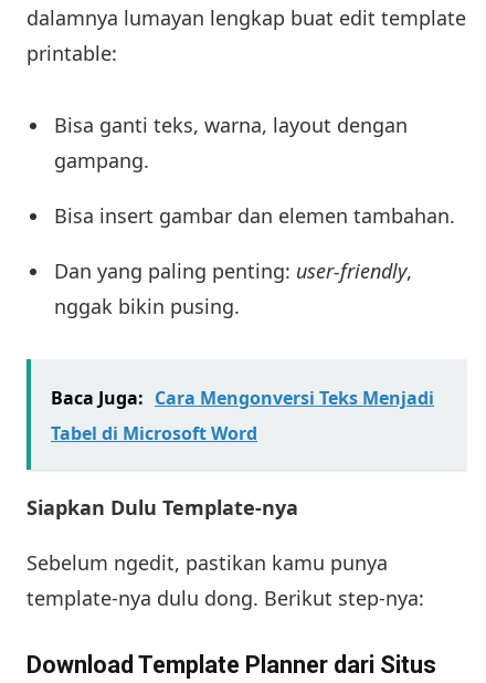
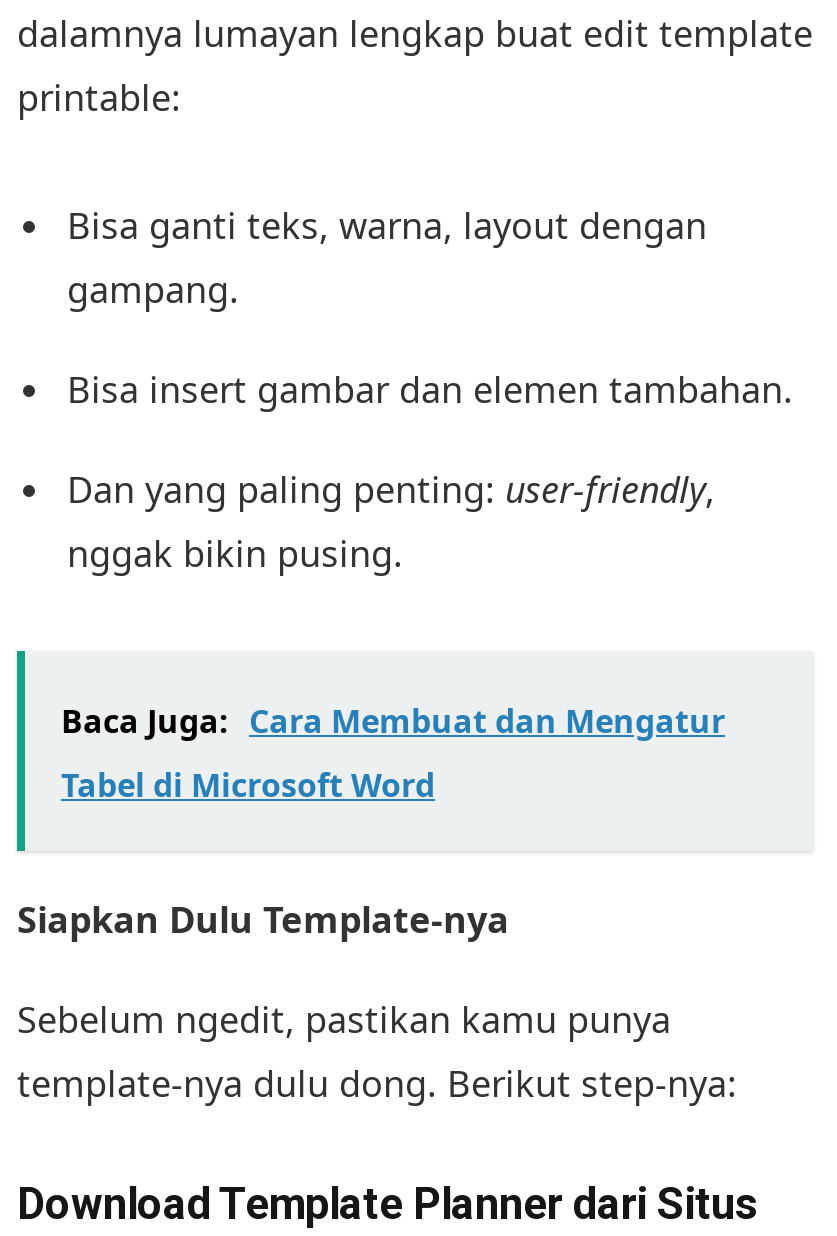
- Baca Juga: Cara Mengonversi Teks Menjadi
+ Baca Juga: Cara Membuat dan Mengatur
